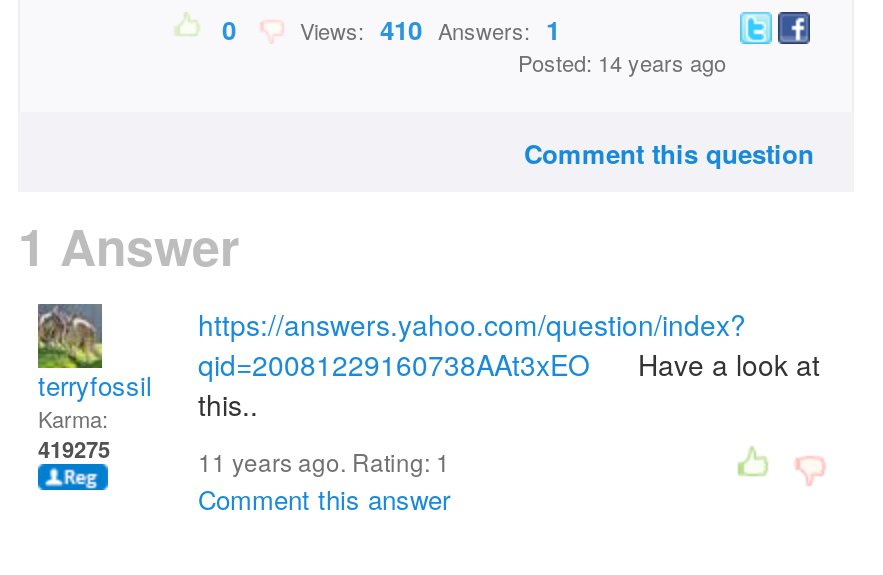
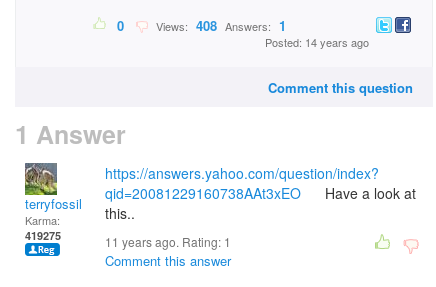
- Views: 410 Answers: 1
+ Views: 408 Answers: 1
